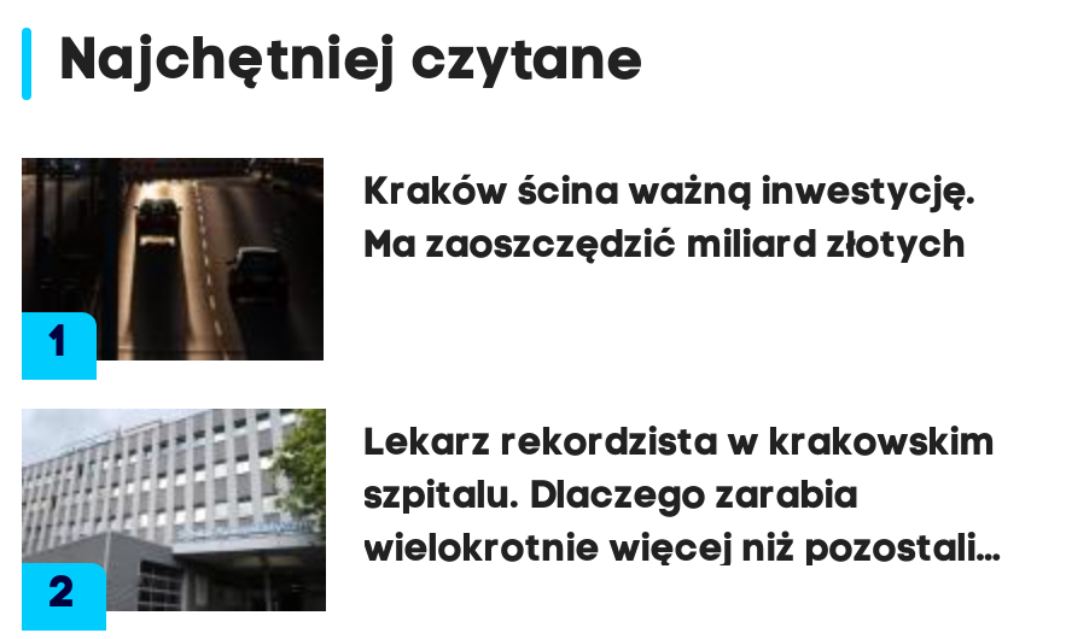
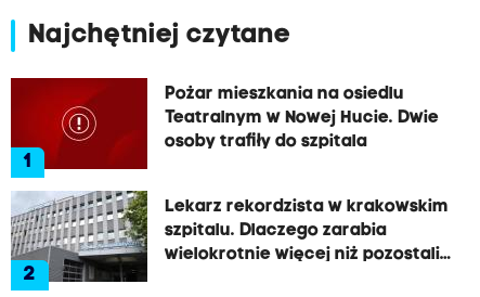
- [image]
- Kraków ścina ważną inwestycję.
- Ma zaoszczędzić miliard złotych
+ [image]
+ Pożar mieszkania na osiedlu
+ Teatralnym w Nowej Hucie. Dwie
+ osoby trafiły do szpitala
